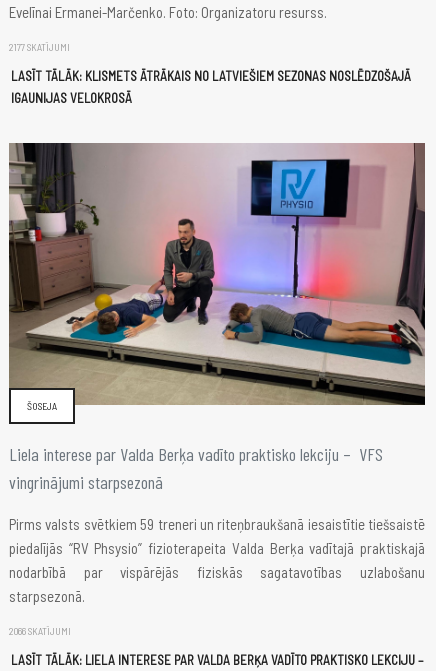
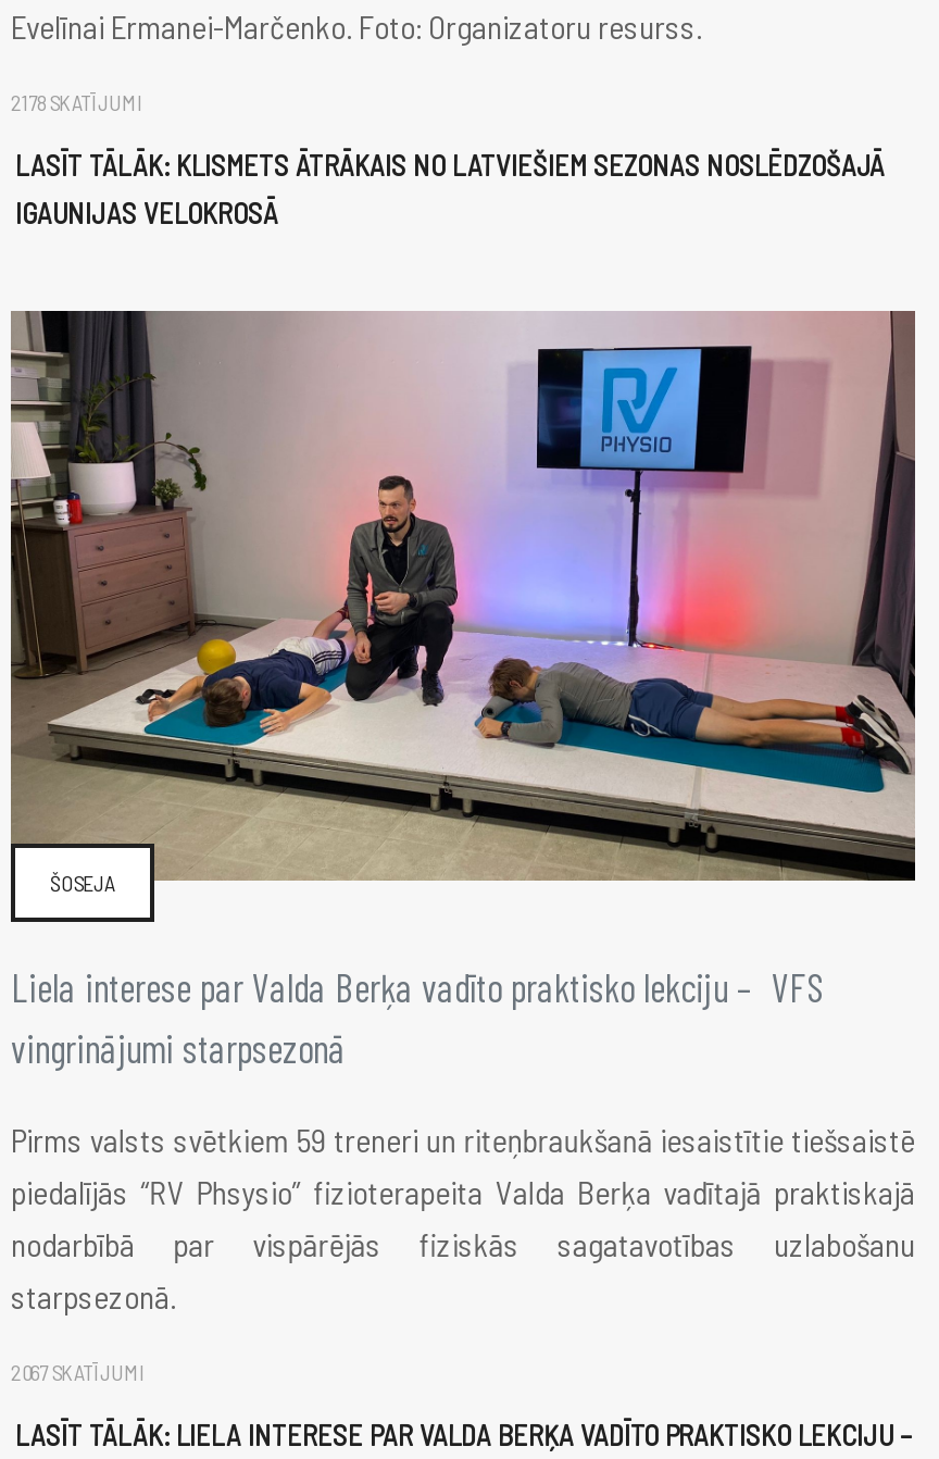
- 2177 SKATĪJUMI
+ 2178 SKATĪJUMI

- 2066 SKATĪJUMI
+ 2067 SKATĪJUMI
